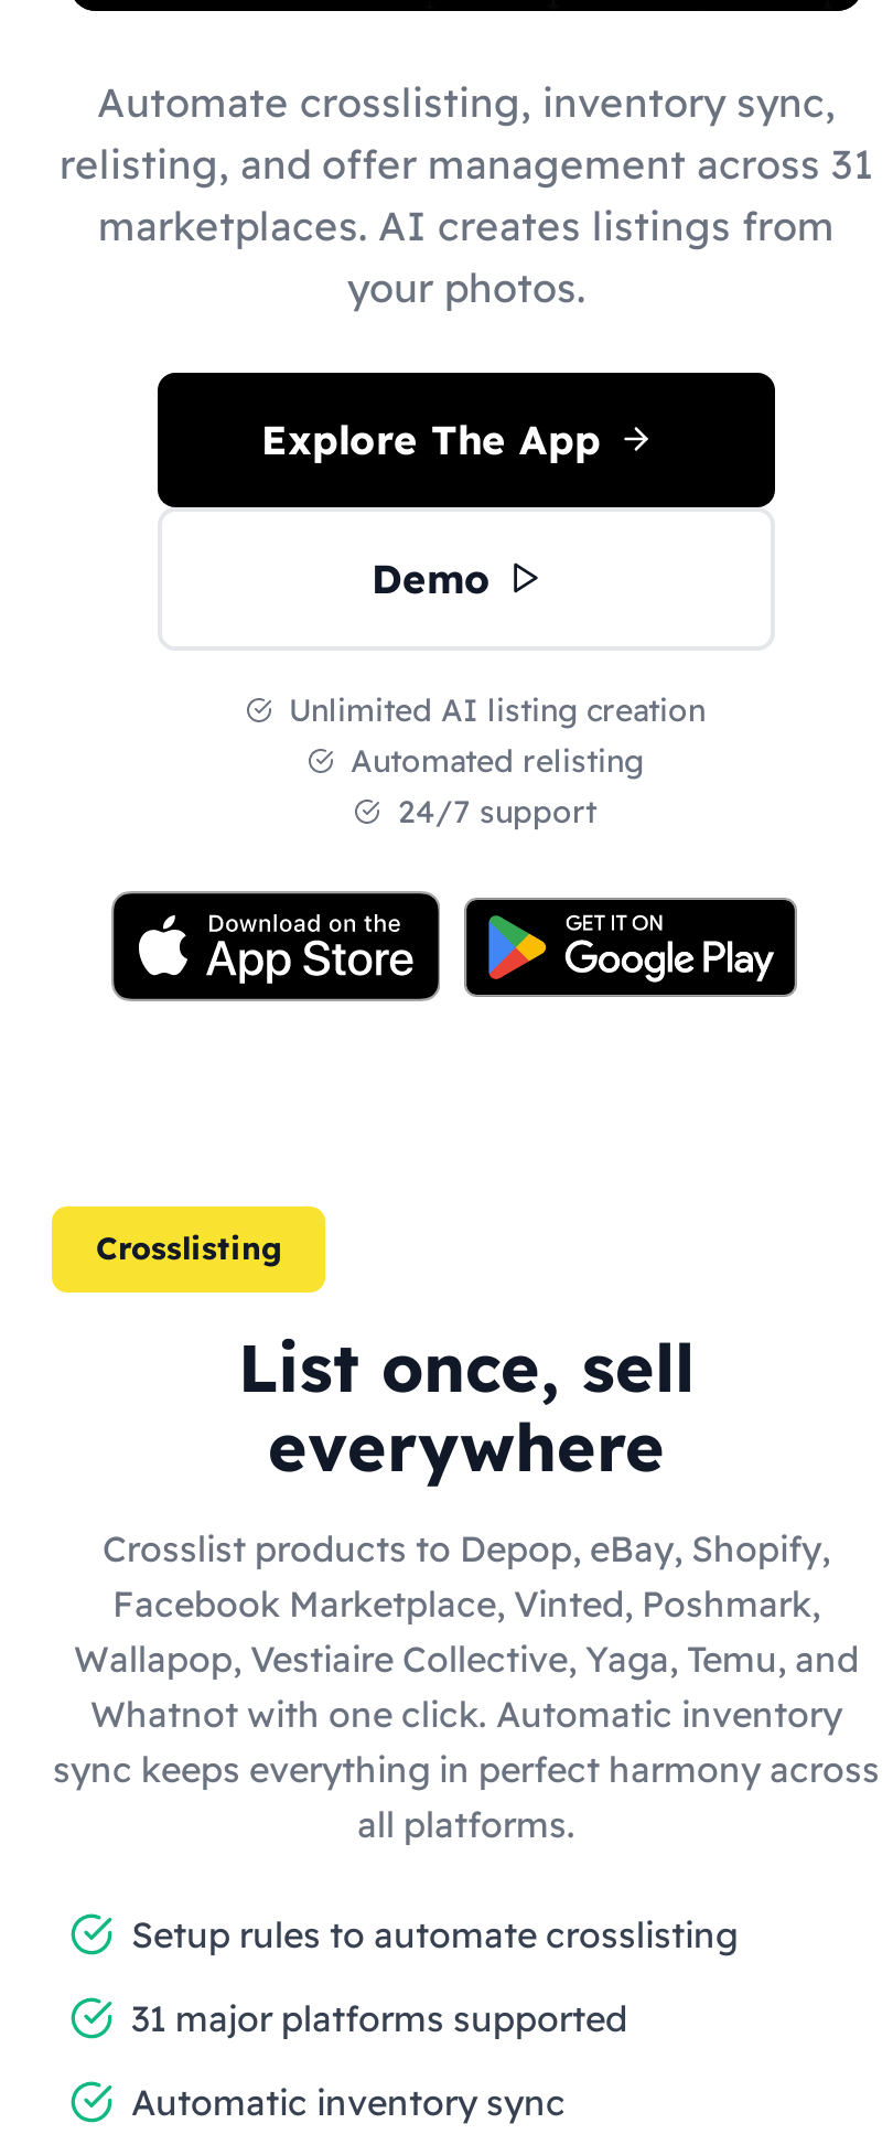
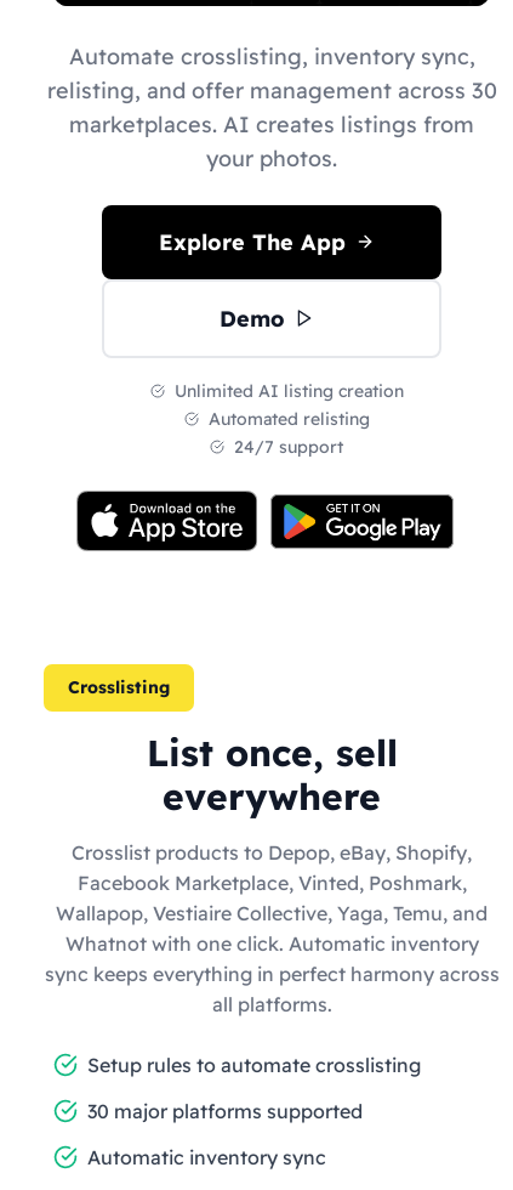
- relisting, and offer management across 31
+ relisting, and offer management across 30

- 31 major platforms supported
+ 30 major platforms supported
